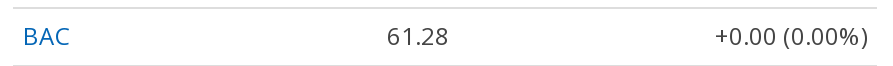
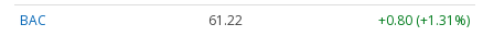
- 61.28
+ 61.22

- +0.00 (0.00%)
+ +0.80 (+1.31%)
